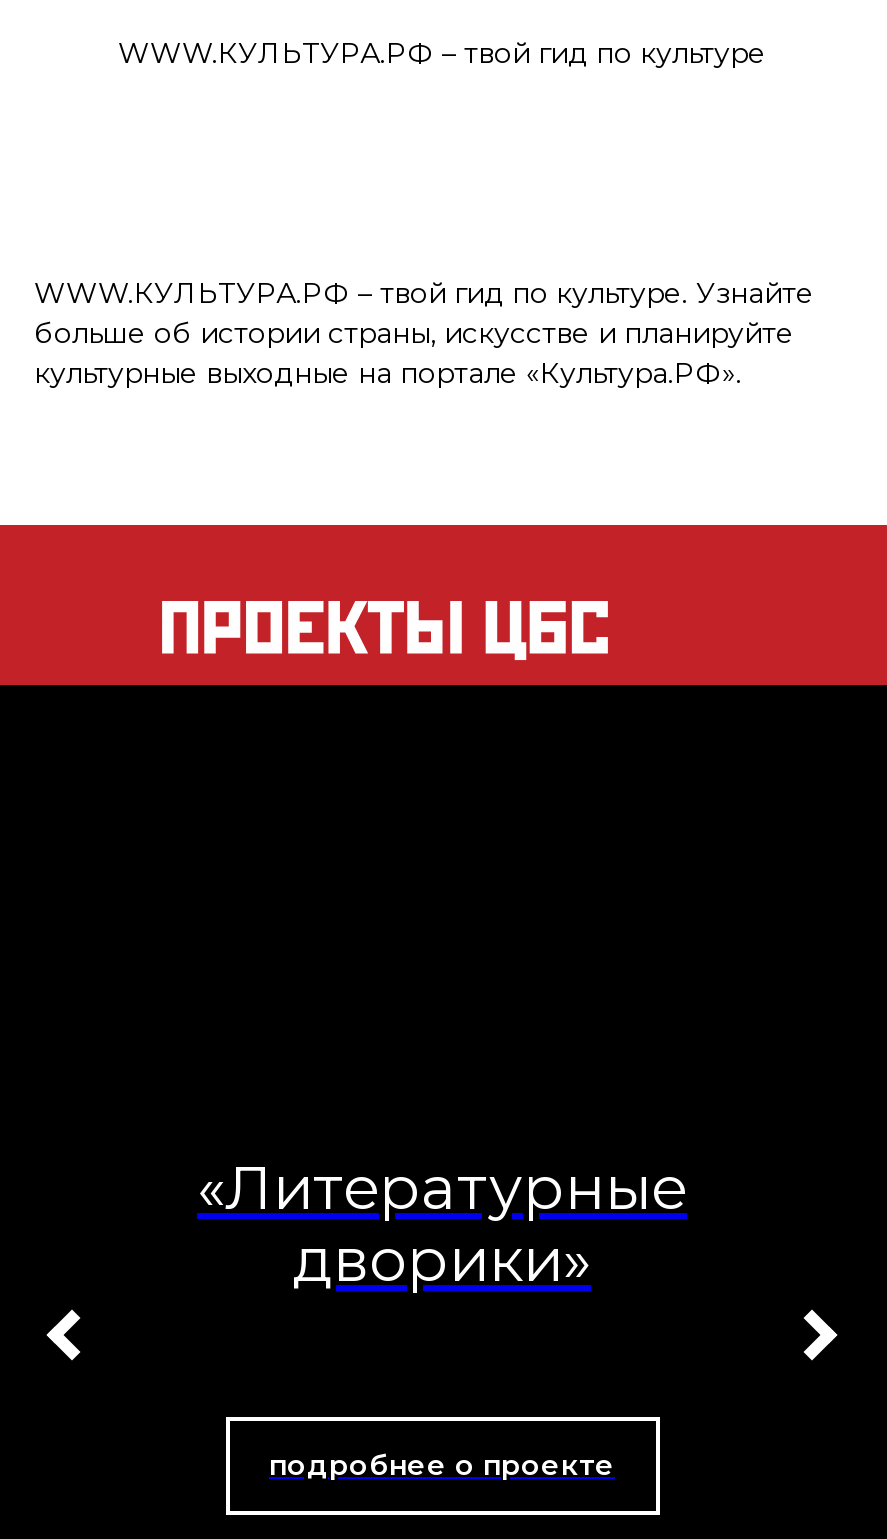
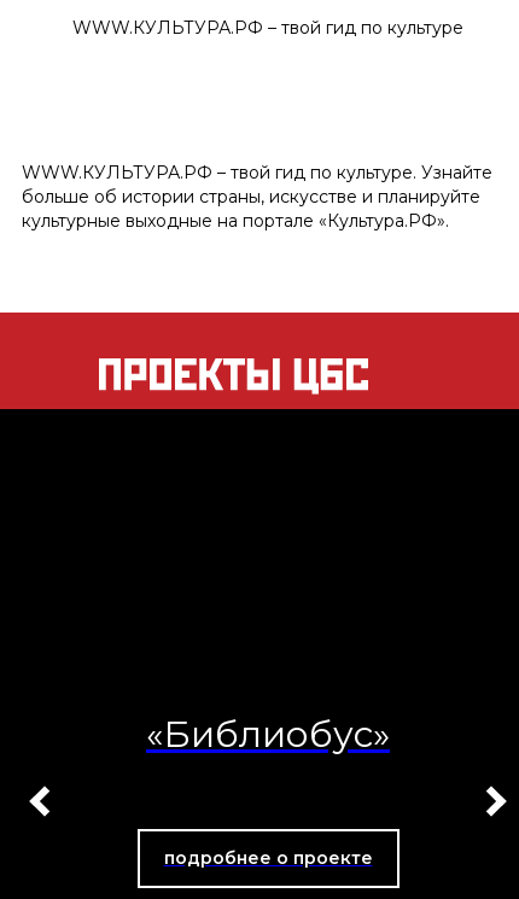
- «Литературные
- дворики»
+ «Библиобус»
